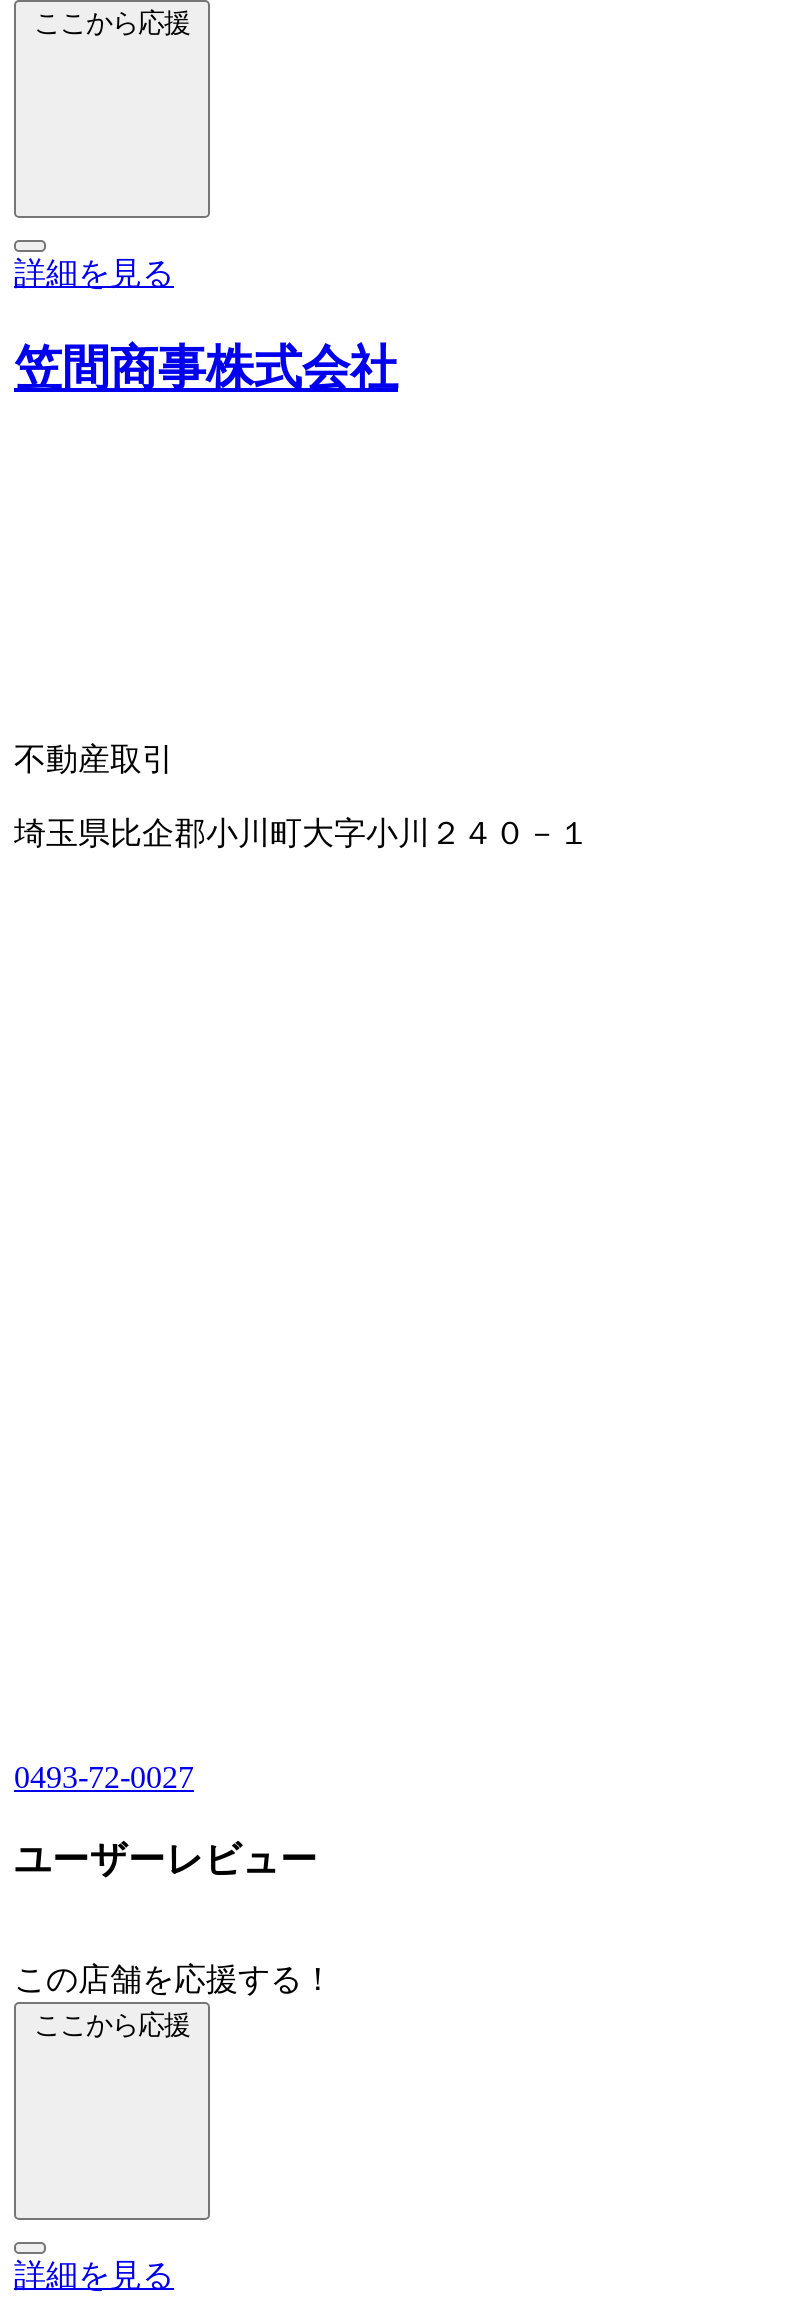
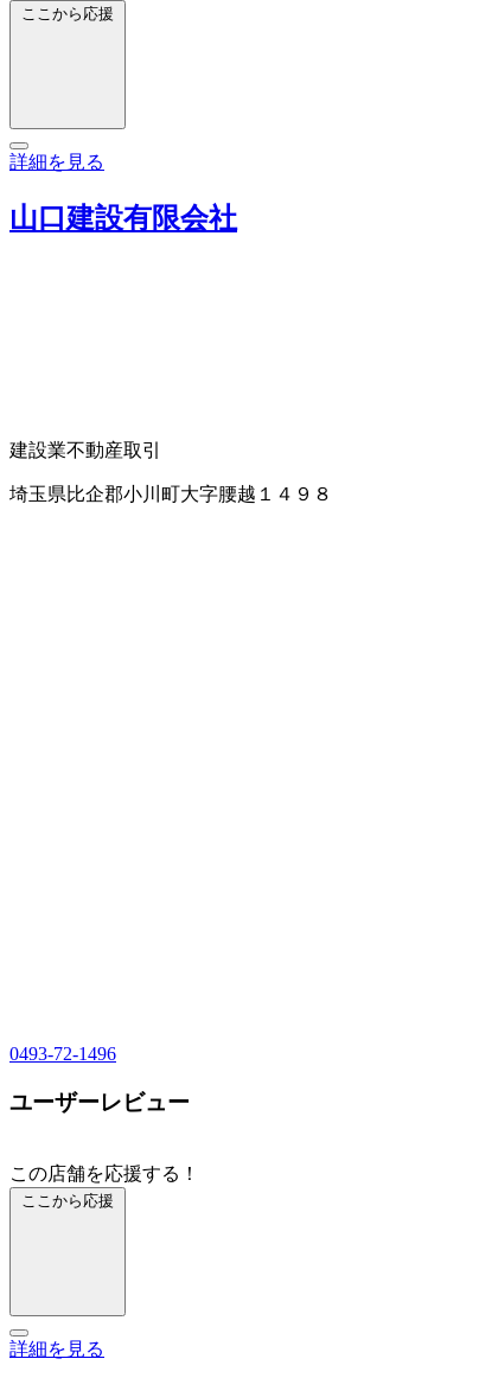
- 笠間商事株式会社
+ 山口建設有限会社

- 不動産取引
+ 建設業不動産取引

- 埼玉県比企郡小川町大字小川２４０－１
+ 埼玉県比企郡小川町大字腰越１４９８

- 0493-72-0027
+ 0493-72-1496
